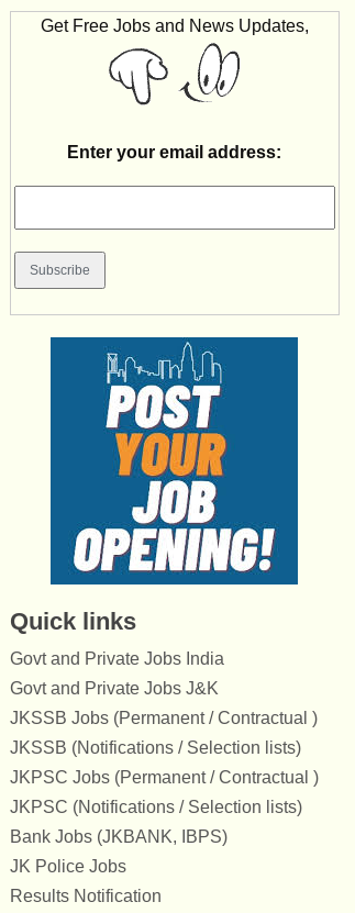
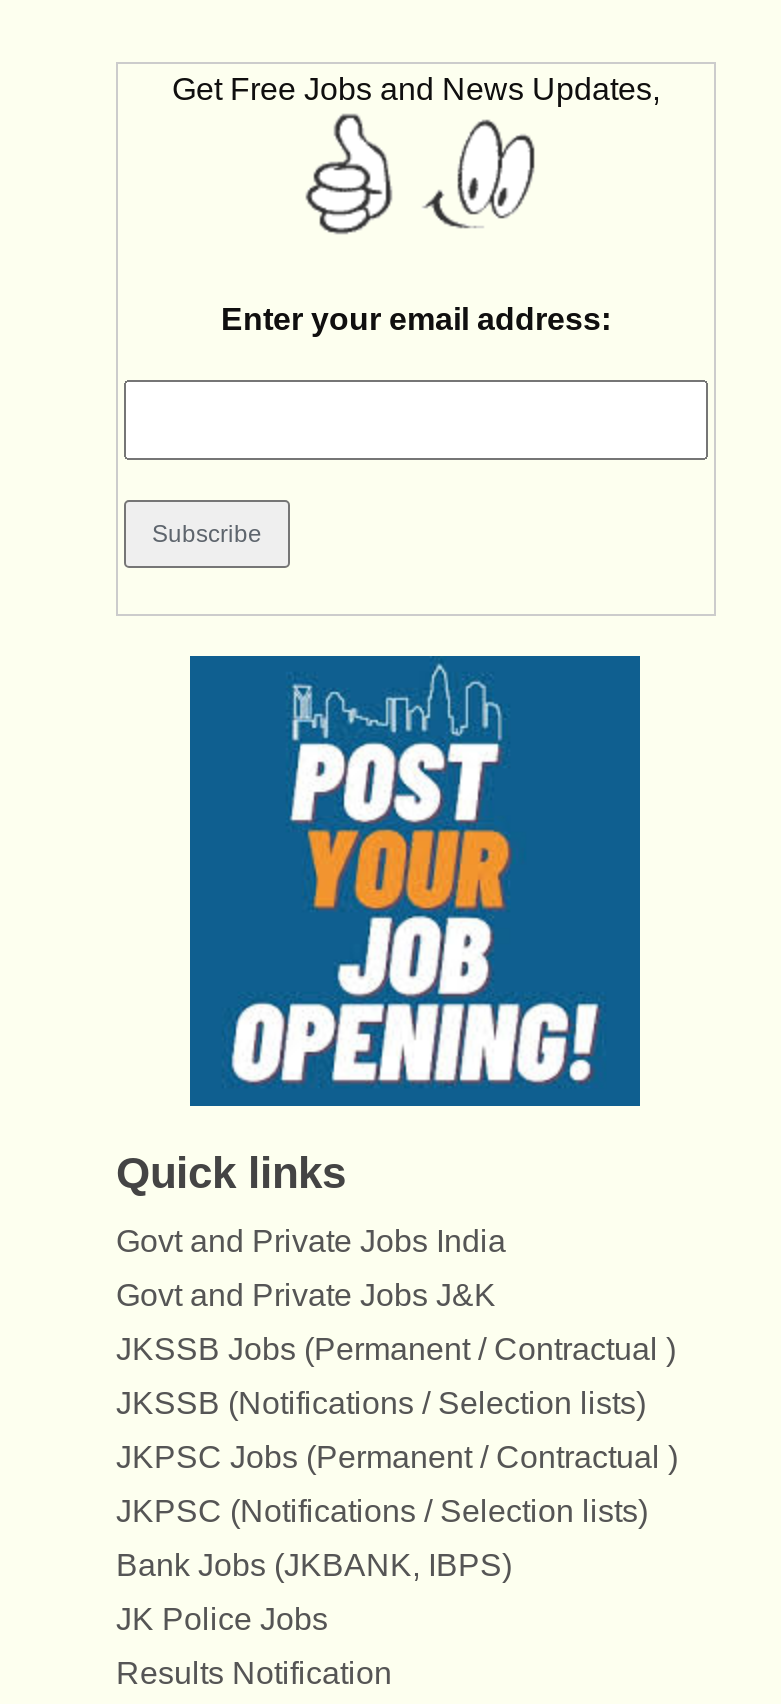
- [image]
+ [image]
